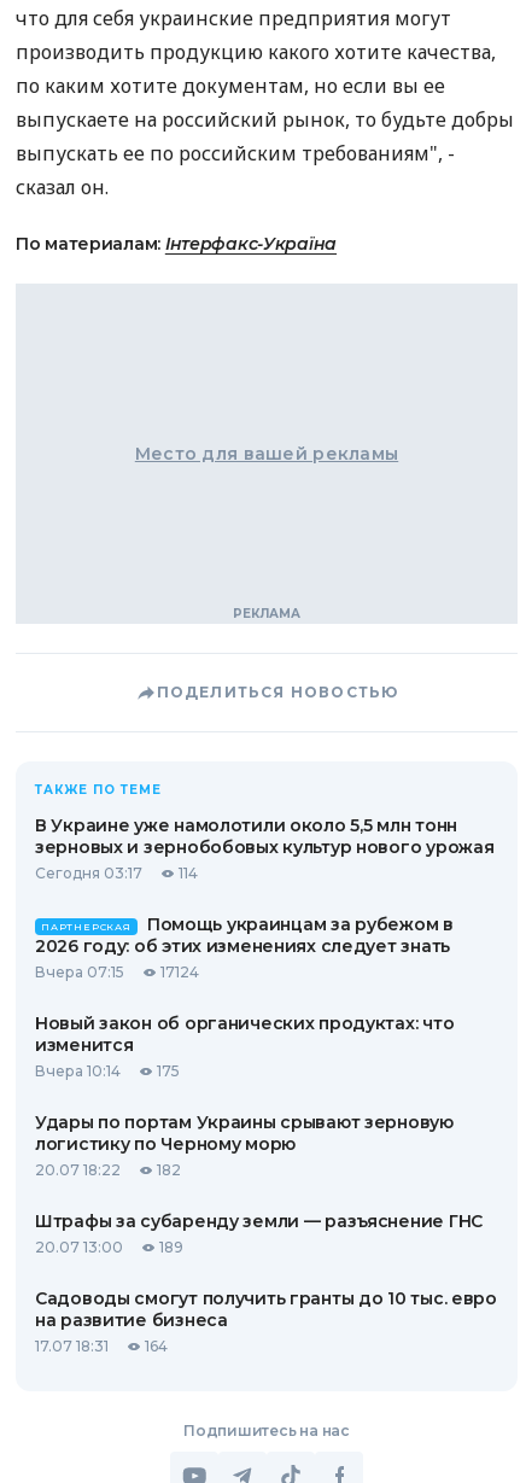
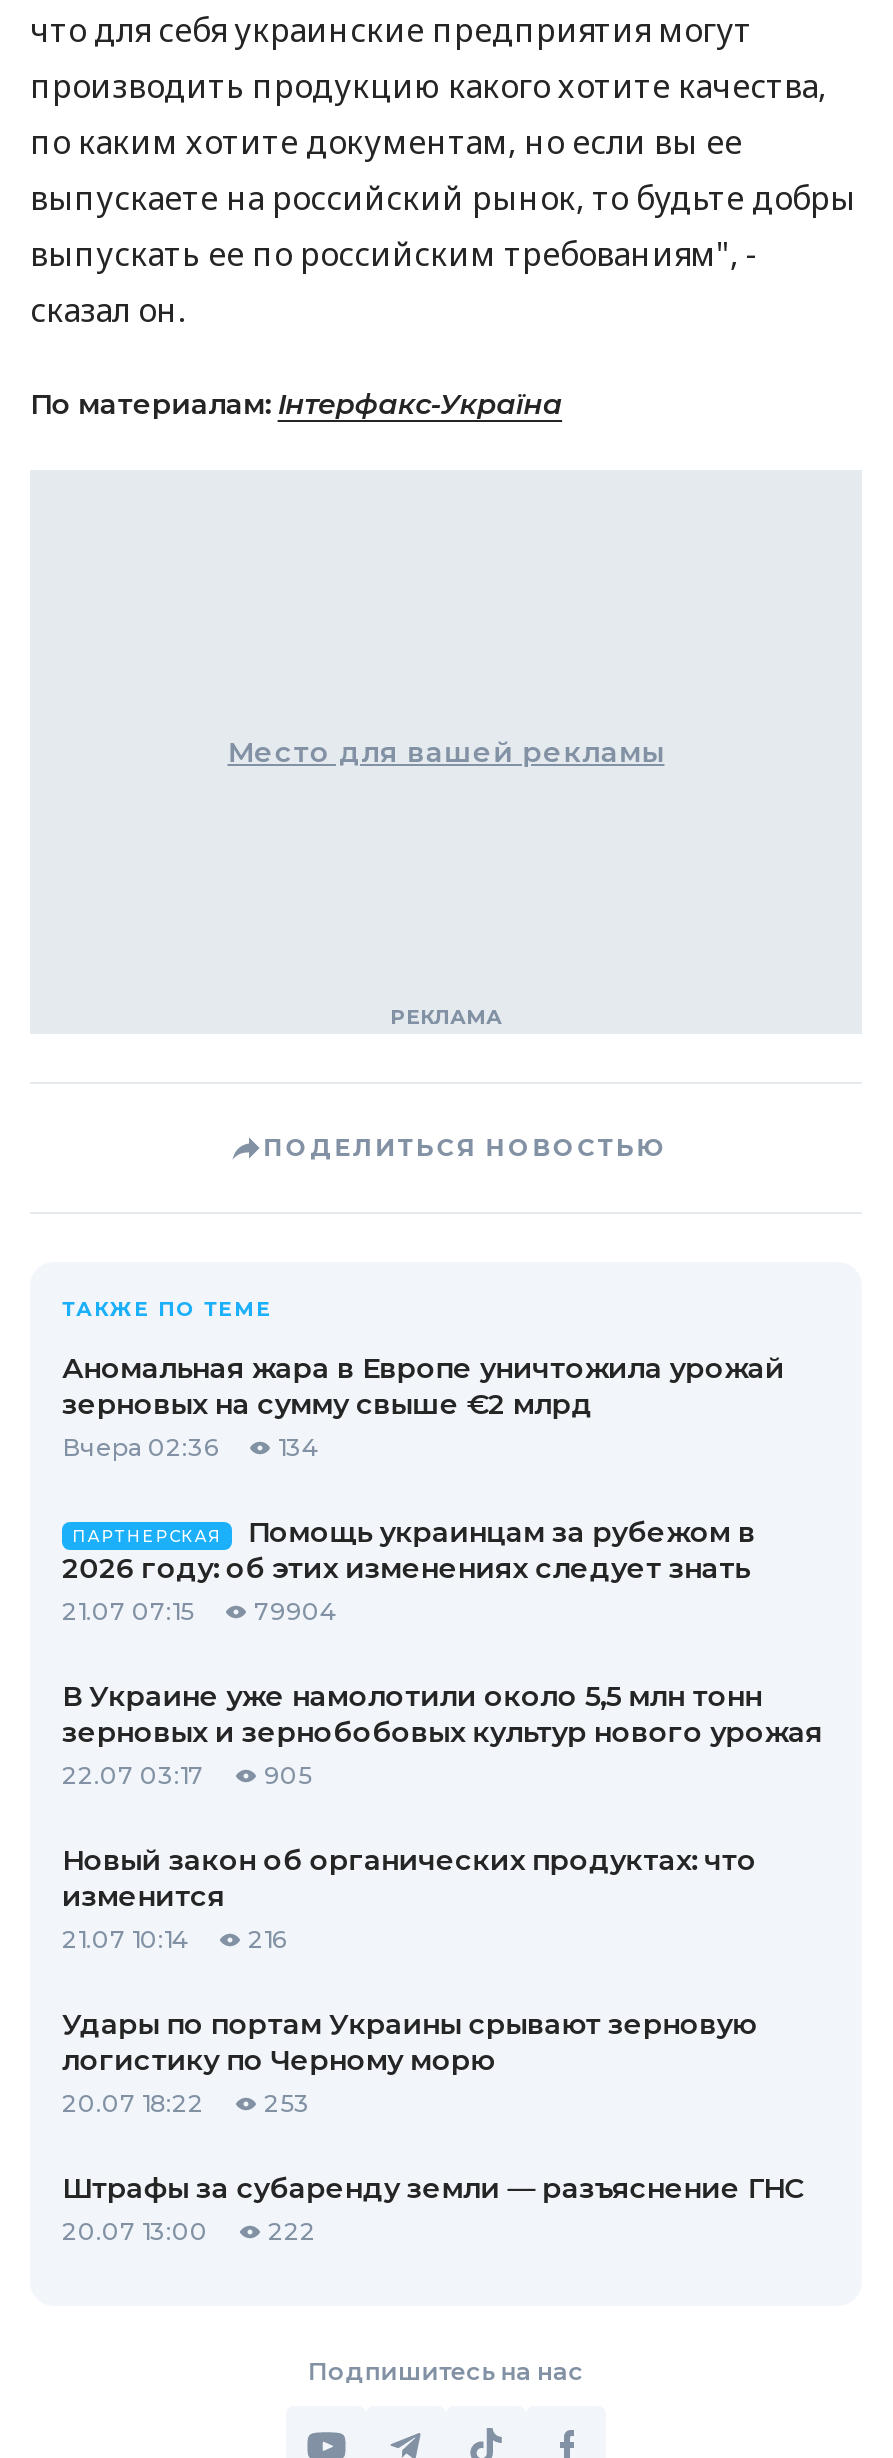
moved down: В Украине уже намолотили около 5,5 млн тонн | зерновых и зернобобовых культур нового урожая

- Сегодня 03:17
- 114
+ Аномальная жара в Европе уничтожила урожай
+ зерновых на сумму свыше €2 млрд
+ Вчера 02:36
+ 134

- Вчера 07:15
- 17124
+ 21.07 07:15
+ 79904
+ 22.07 03:17
+ 905

moved down: Новый закон об органических продуктах: что | изменится

- Вчера 10:14
- 175
+ 21.07 10:14
+ 216

moved down: Удары по портам Украины срывают зерновую | логистику по Черному морю | 20.07 18:22 | Штрафы за субаренду земли — разъяснение ГНС | 20.07 13:00

- 20.07 18:22 182
+ 20.07 18:22 253

- 189
- Садоводы смогут получить гранты до 10 тыс. евро
- на развитие бизнеса
- 17.07 18:31
- 164
+ 222
